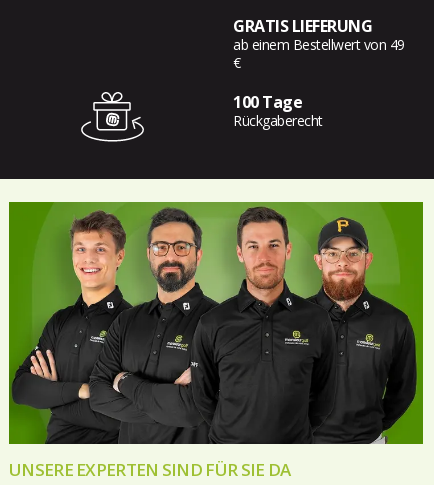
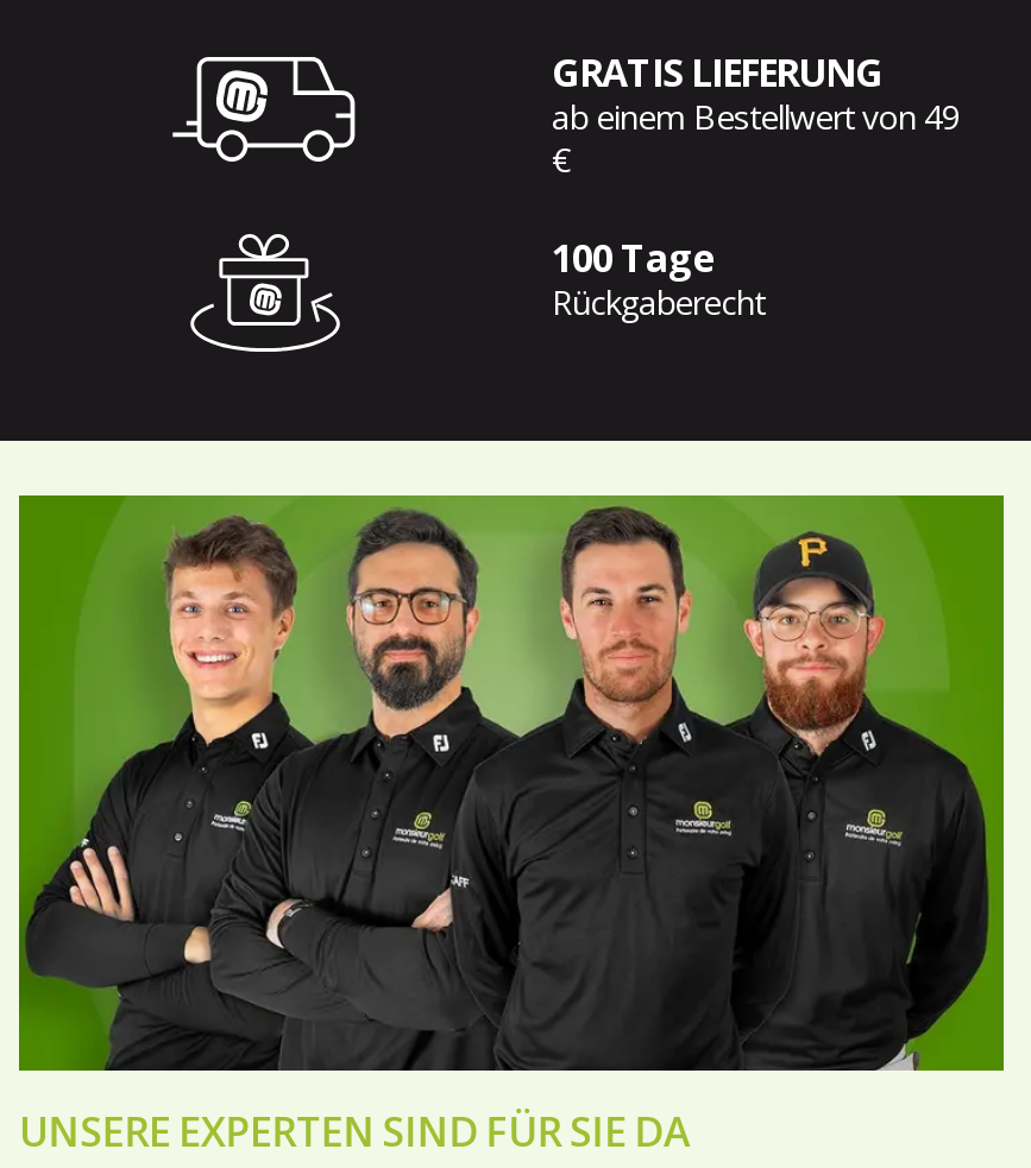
+ [image]
